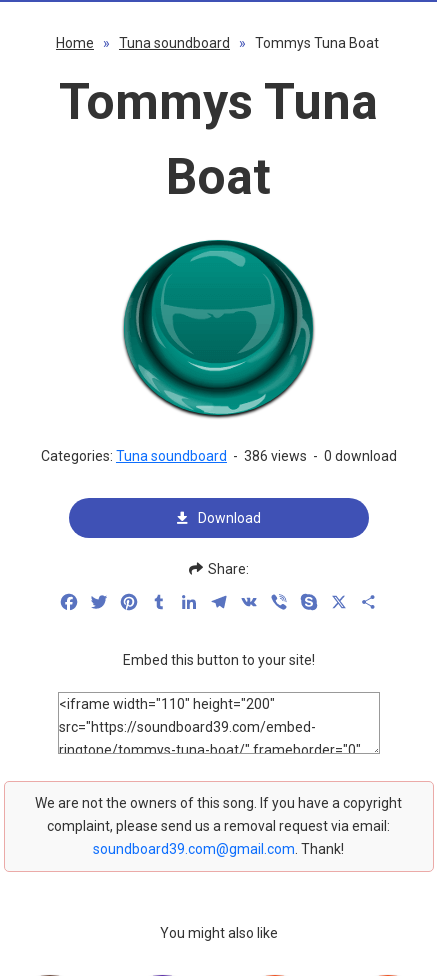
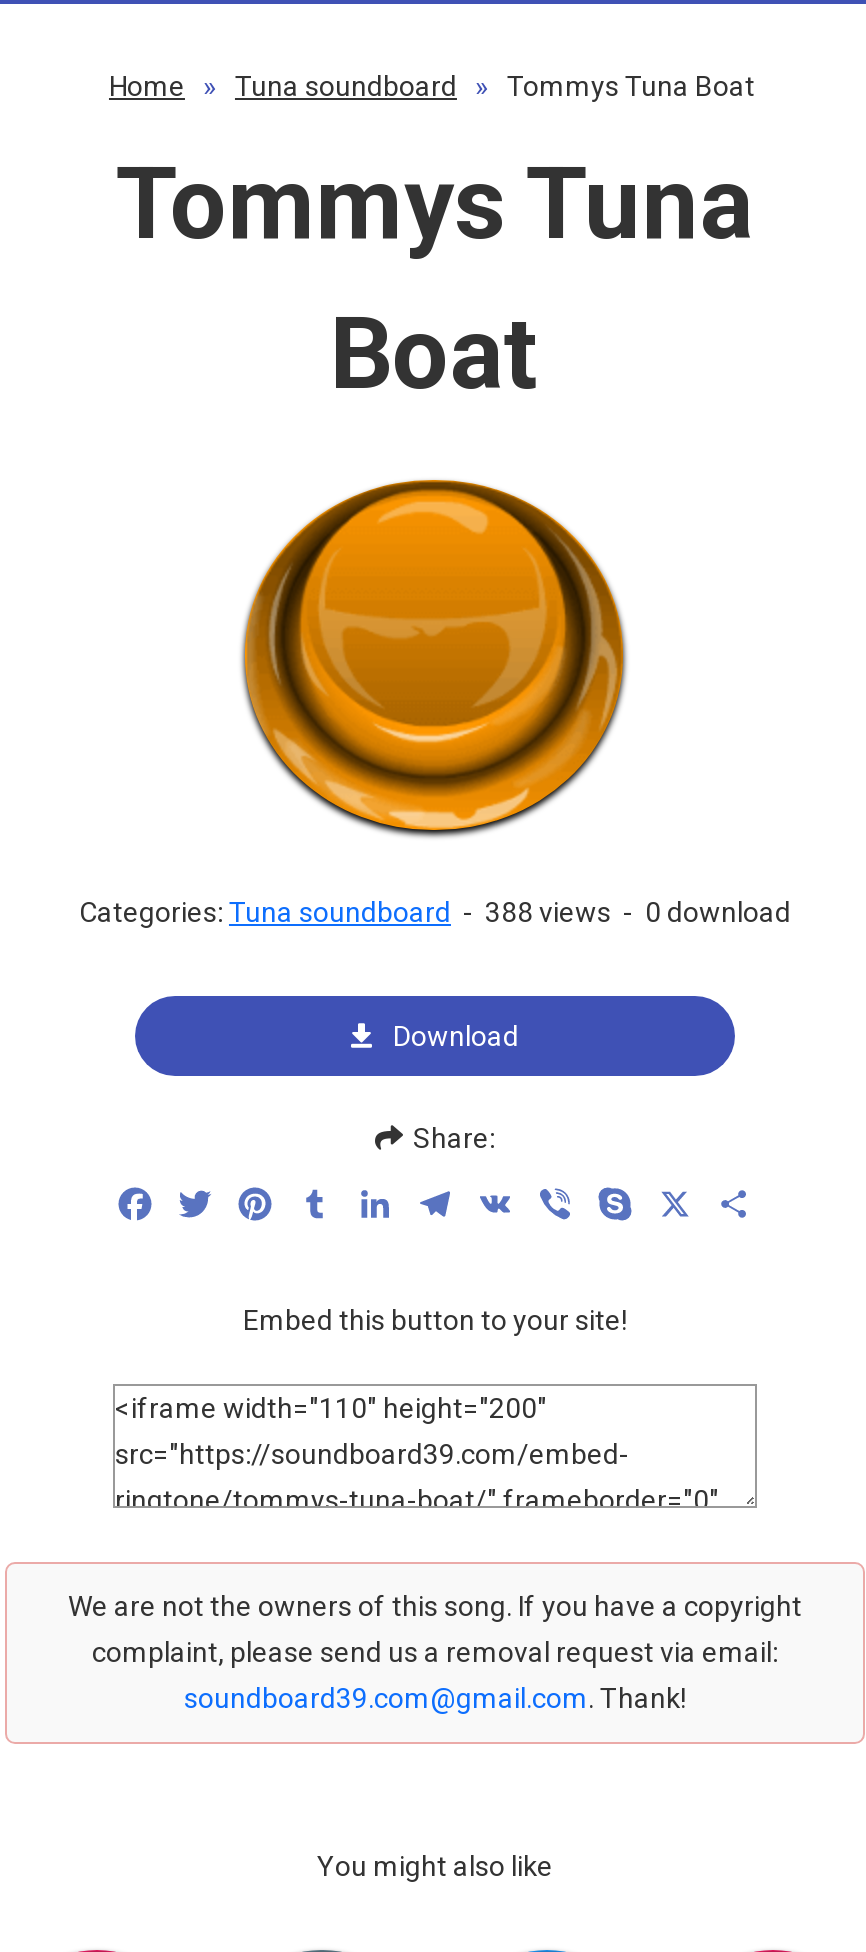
- [image]
- Categories: Tuna soundboard - 386 views - 0 download
+ [image]
+ Categories: Tuna soundboard - 388 views - 0 download
